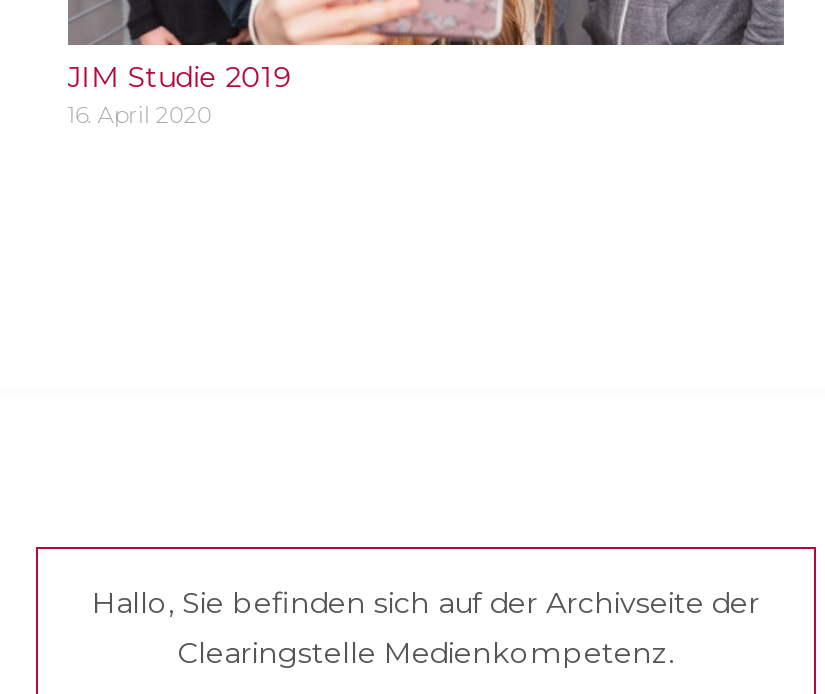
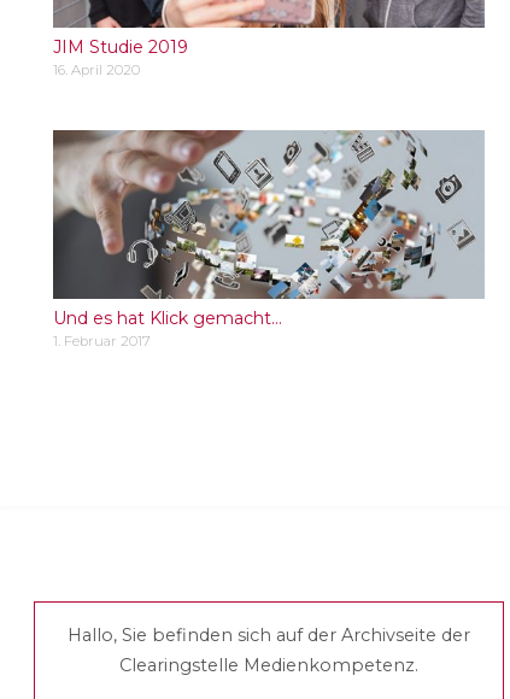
+ [image]
+ Und es hat Klick gemacht…
+ 1. Februar 2017
